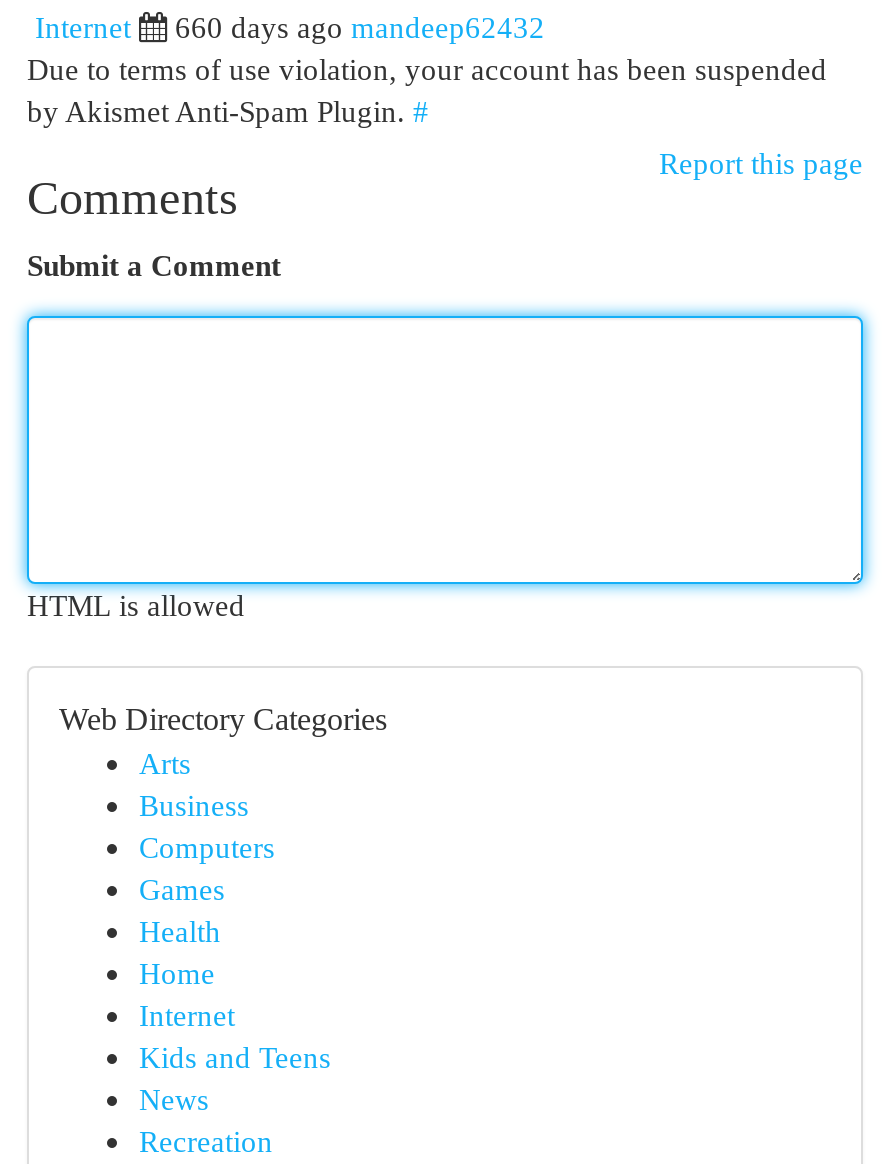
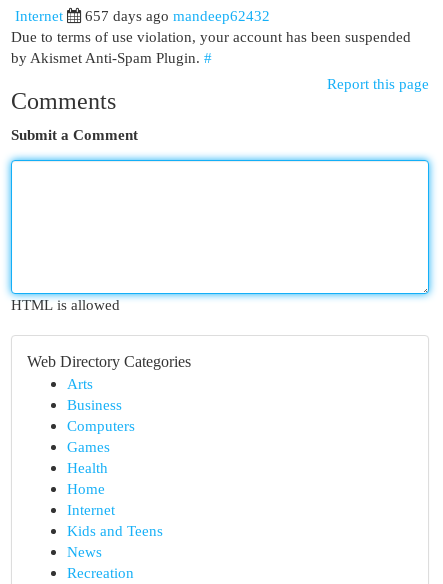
- 660 days ago mandeep62432
+ 657 days ago mandeep62432
